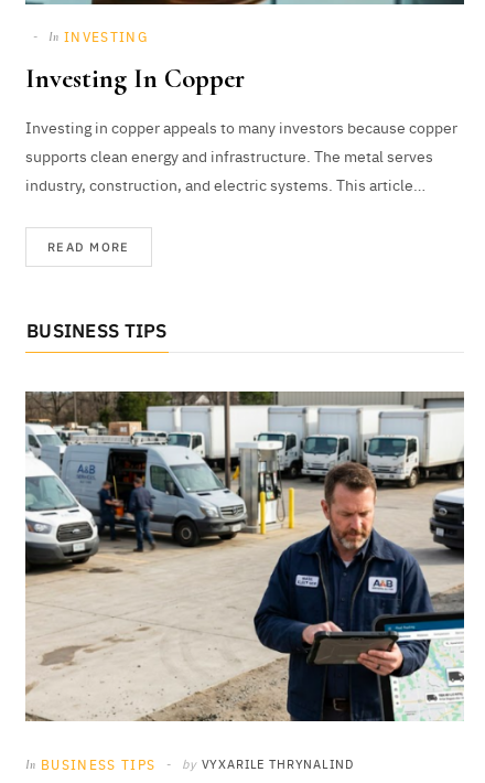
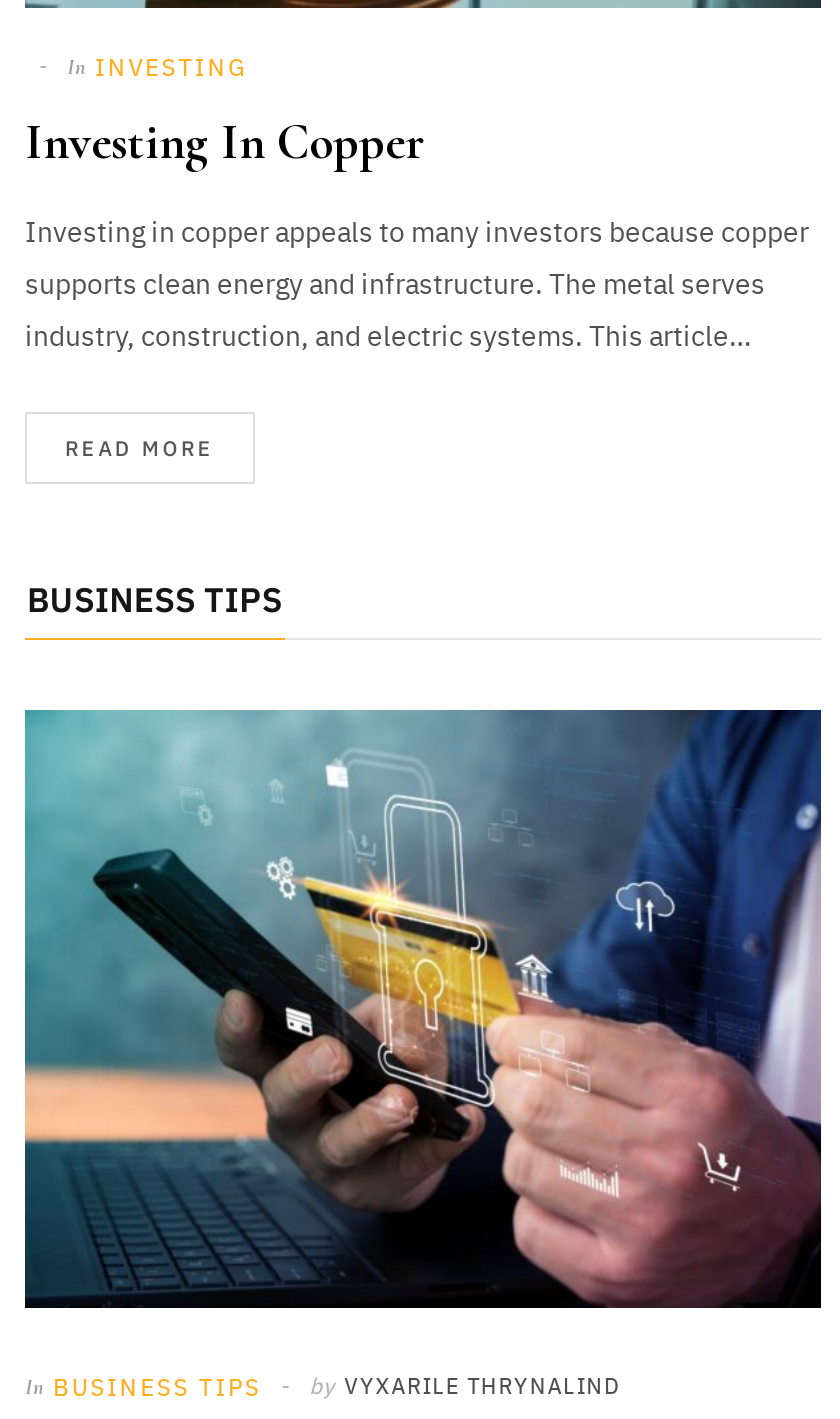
- [image]
+ [image]
